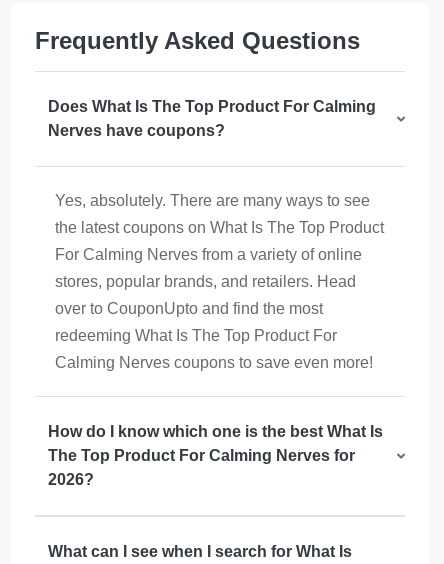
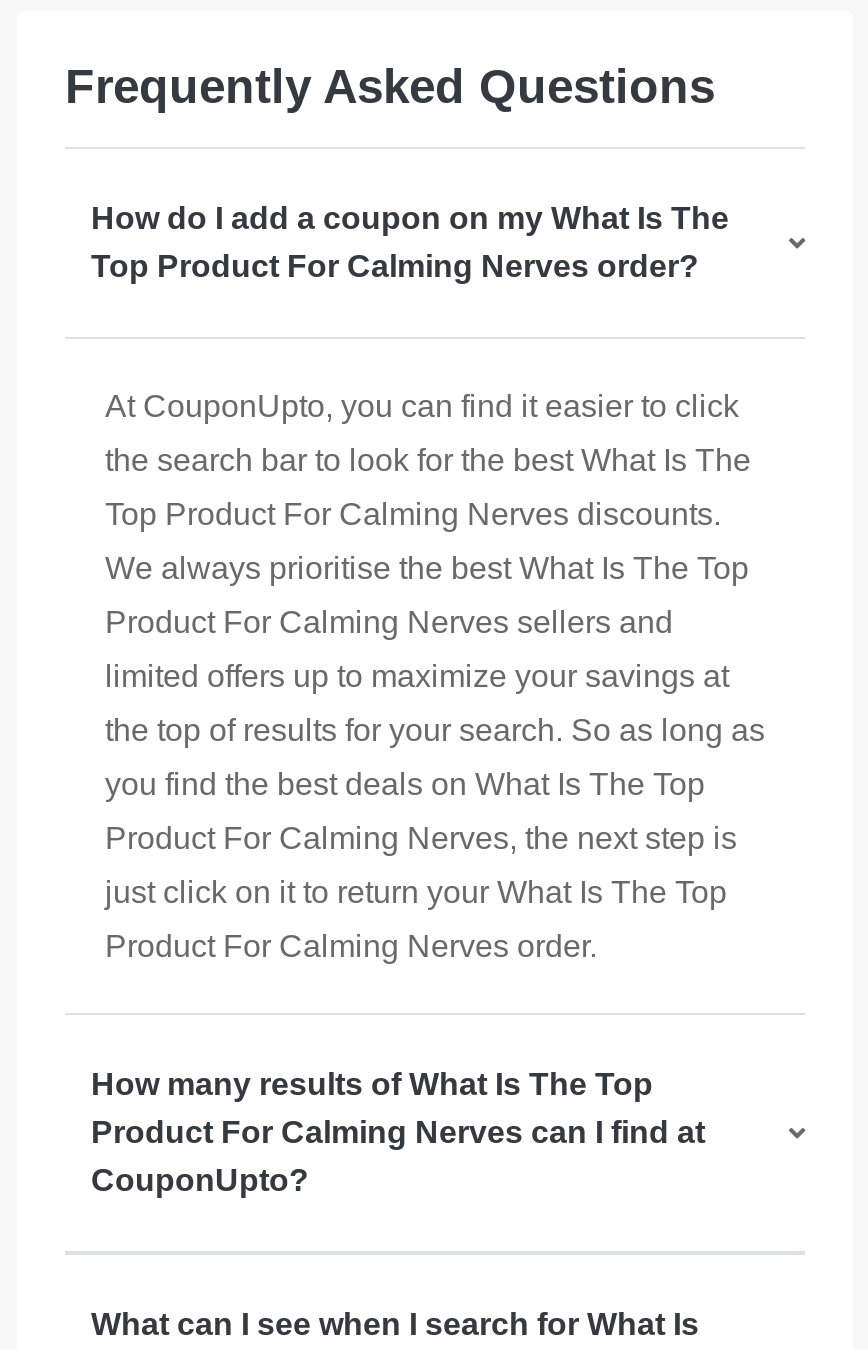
- Does What Is The Top Product For Calming
- Nerves have coupons?
+ How do I add a coupon on my What Is The
+ Top Product For Calming Nerves order?

- Yes, absolutely. There are many ways to see
- the latest coupons on What Is The Top Product
- For Calming Nerves from a variety of online
- stores, popular brands, and retailers. Head
- over to CouponUpto and find the most
- redeeming What Is The Top Product For
- Calming Nerves coupons to save even more!
+ At CouponUpto, you can find it easier to click
+ the search bar to look for the best What Is The
+ Top Product For Calming Nerves discounts.
+ We always prioritise the best What Is The Top
+ Product For Calming Nerves sellers and
+ limited offers up to maximize your savings at
+ the top of results for your search. So as long as
+ you find the best deals on What Is The Top
+ Product For Calming Nerves, the next step is
+ just click on it to return your What Is The Top
+ Product For Calming Nerves order.

- How do I know which one is the best What Is
- The Top Product For Calming Nerves for
- 2026?
+ How many results of What Is The Top
+ Product For Calming Nerves can I find at
+ CouponUpto?
